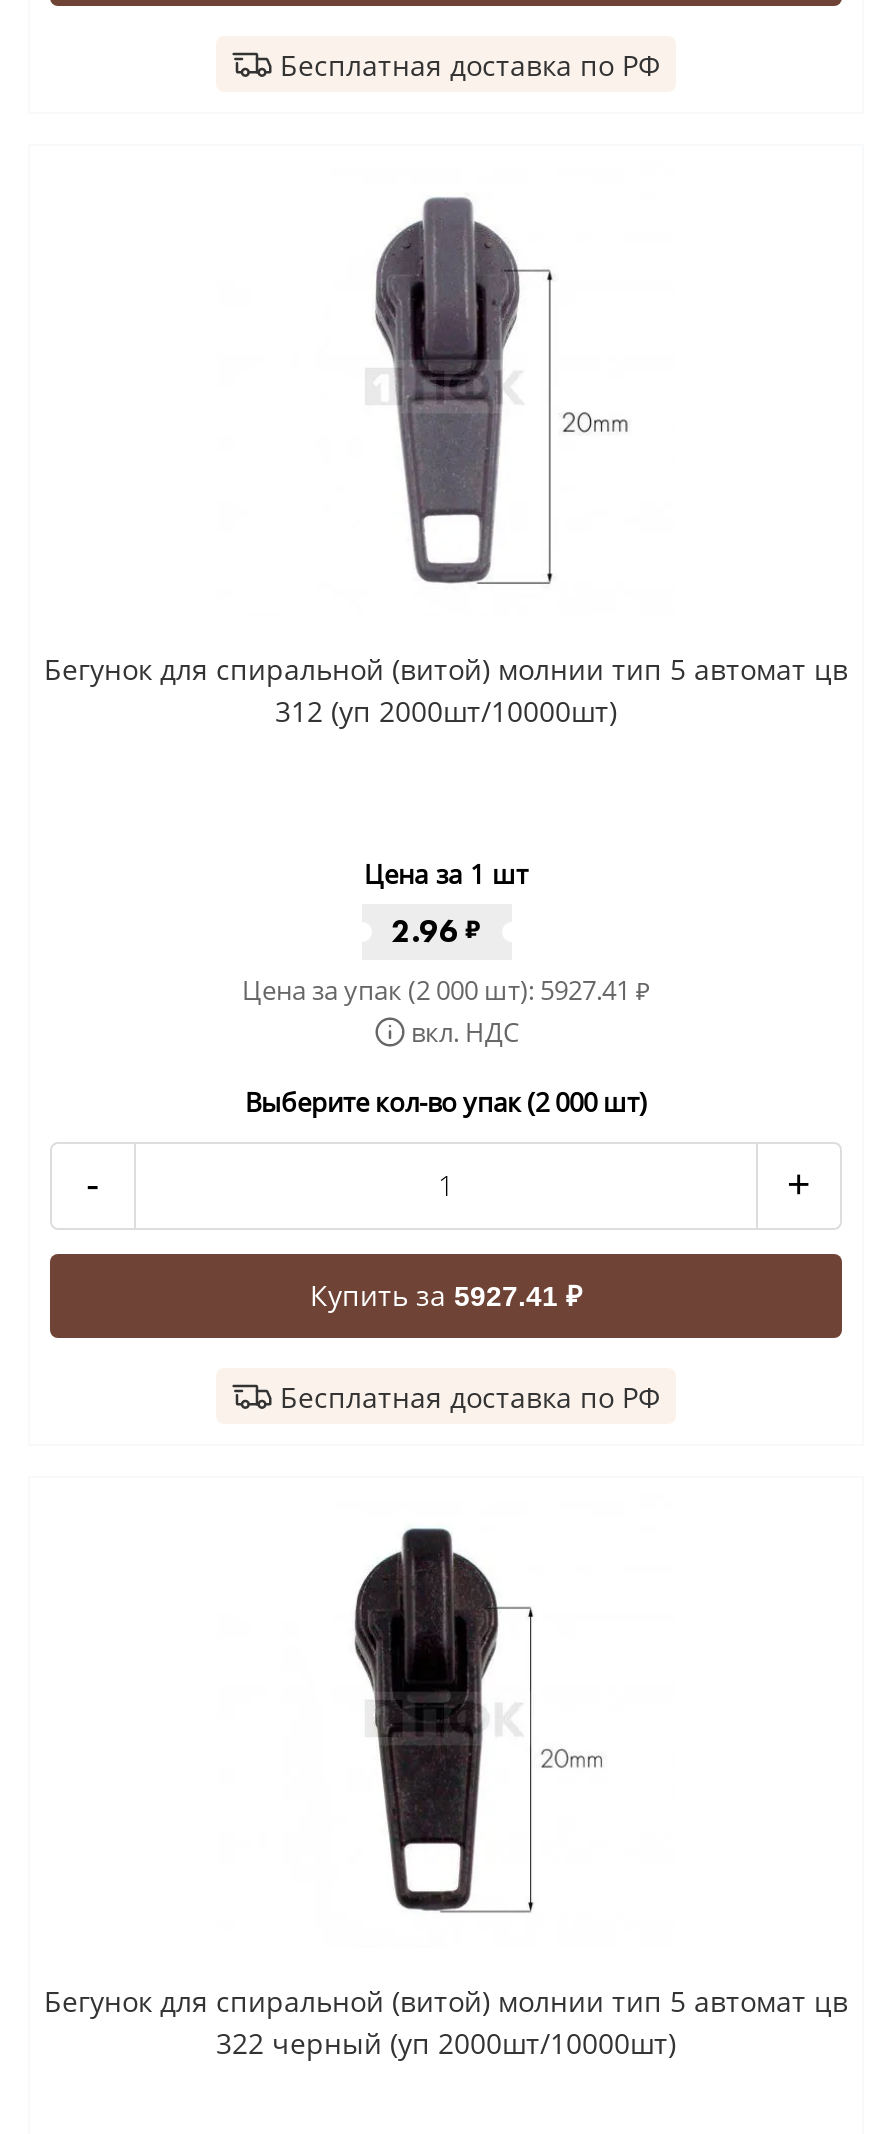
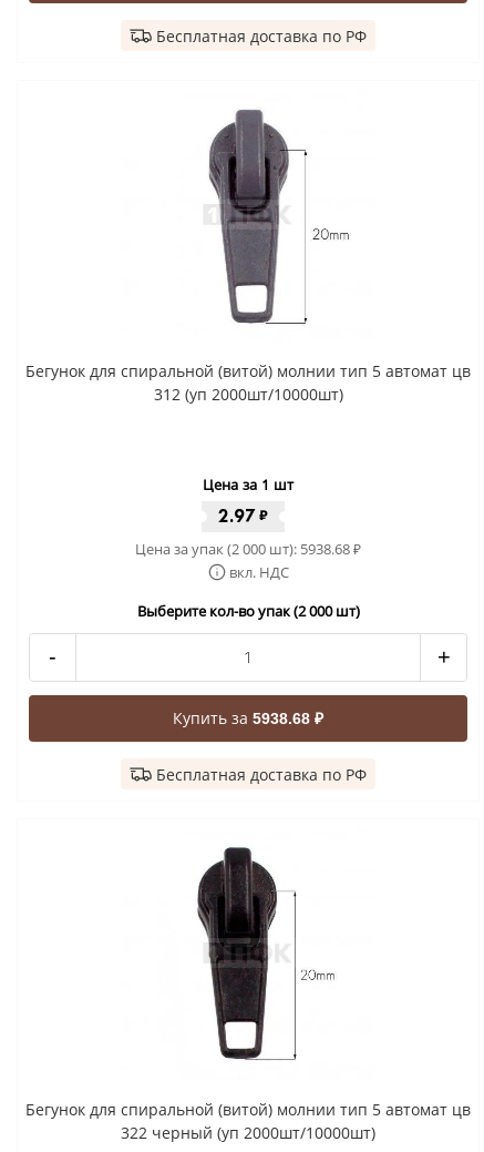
- 2.96 ₽
+ 2.97 ₽

- Цена за упак (2 000 шт): 5927.41 ₽
+ Цена за упак (2 000 шт): 5938.68 ₽

- Купить за 5927.41 ₽
+ Купить за 5938.68 ₽
